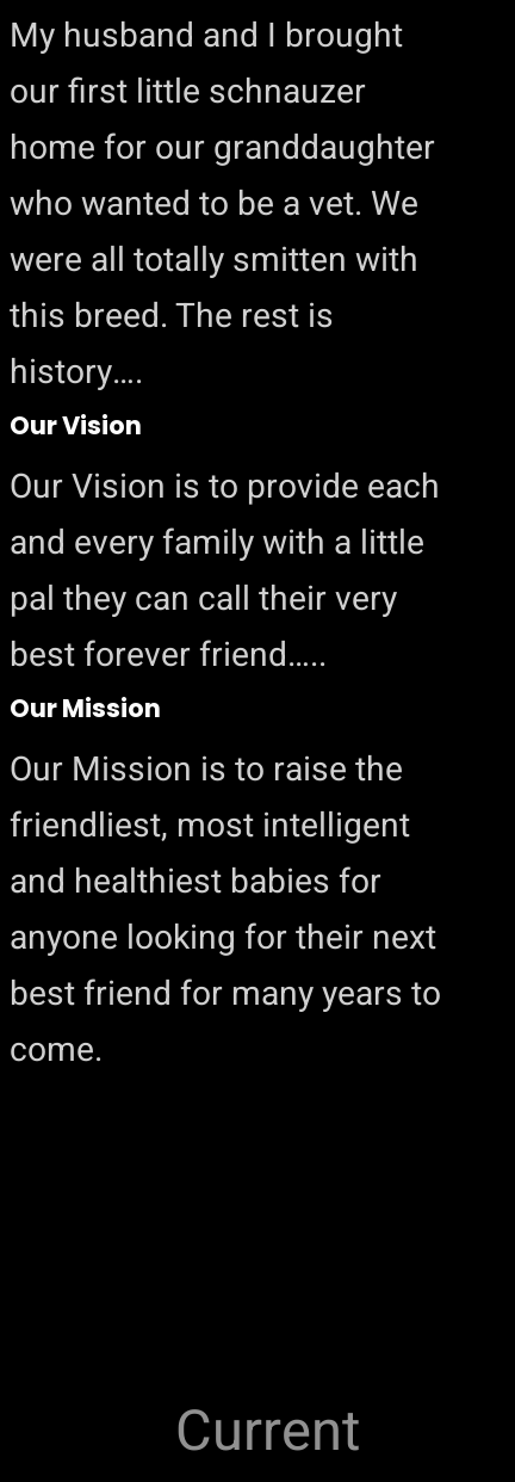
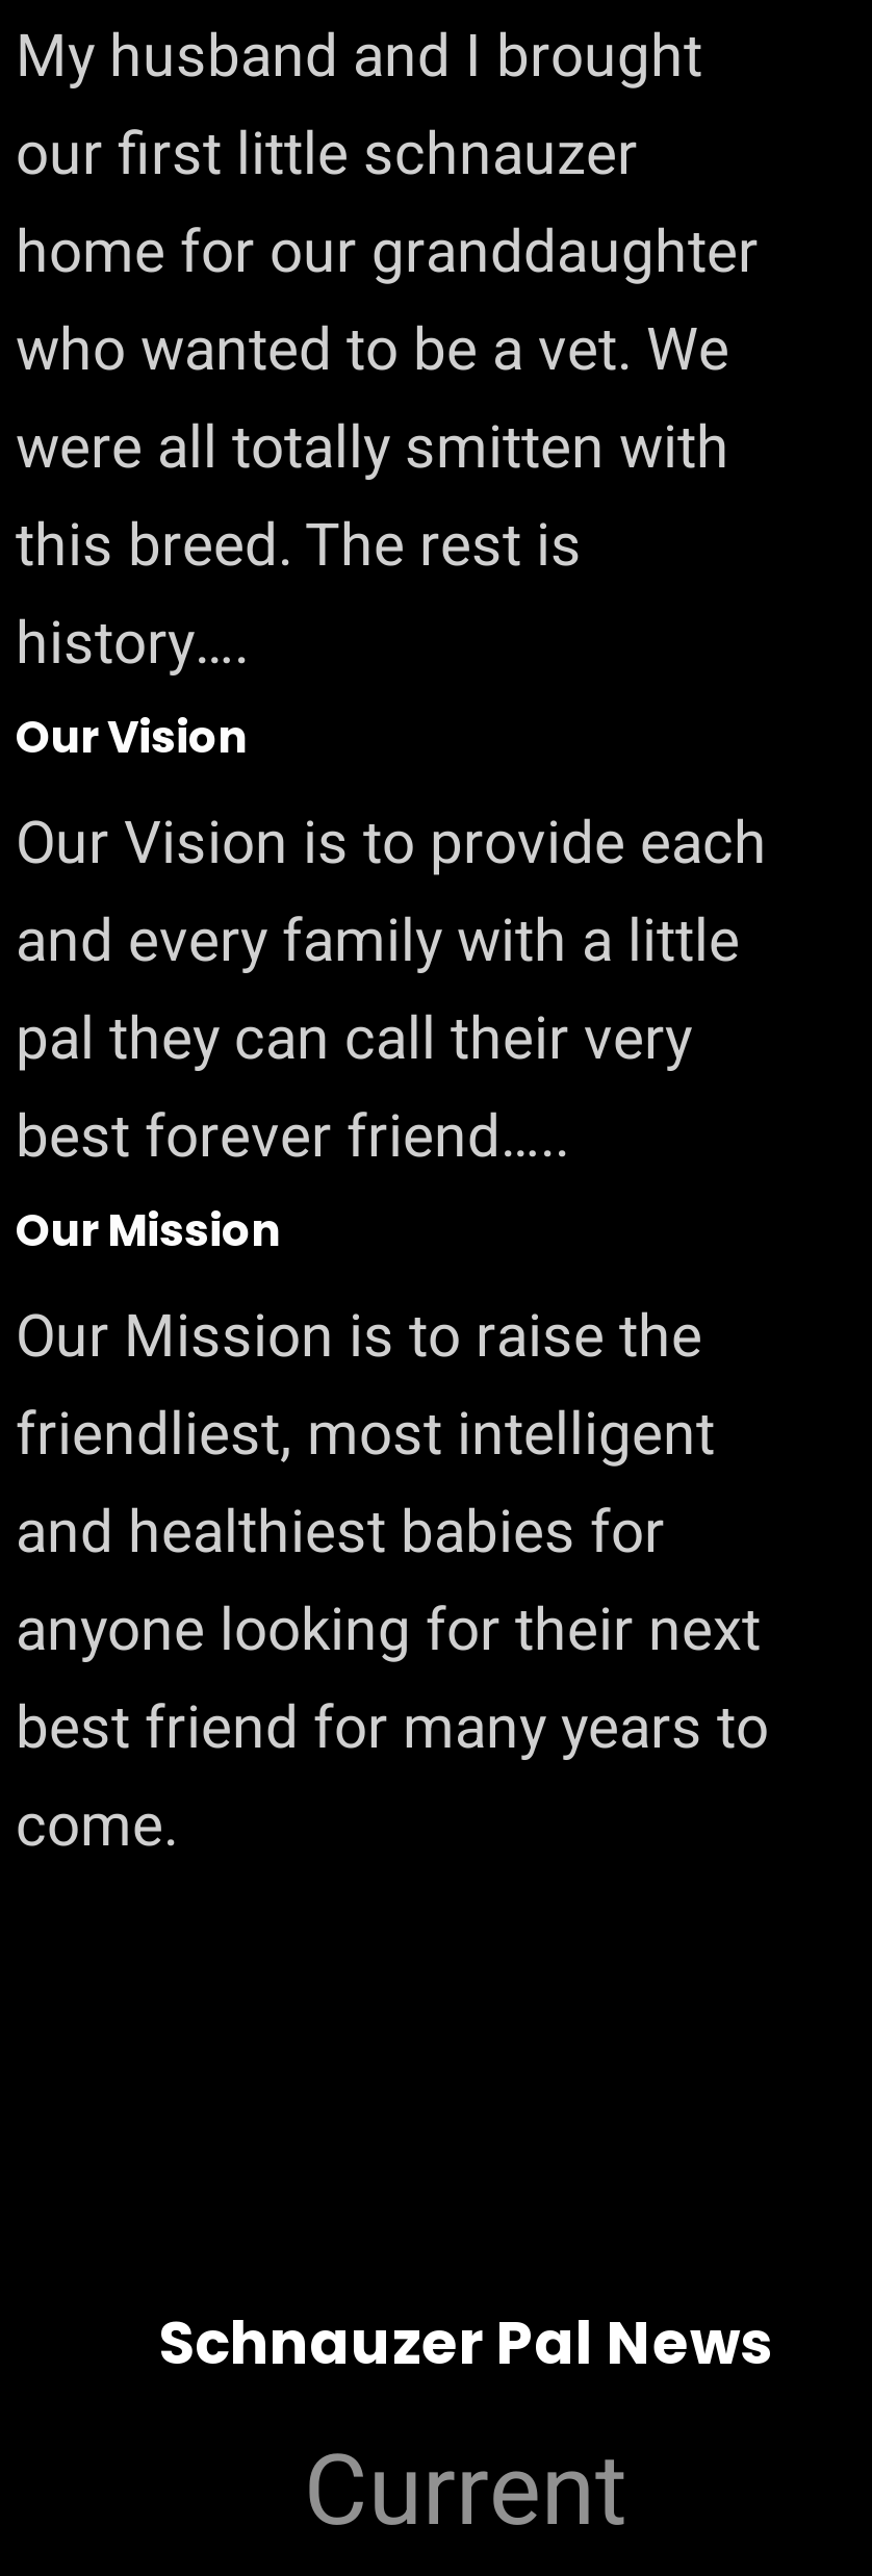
+ Schnauzer Pal News
